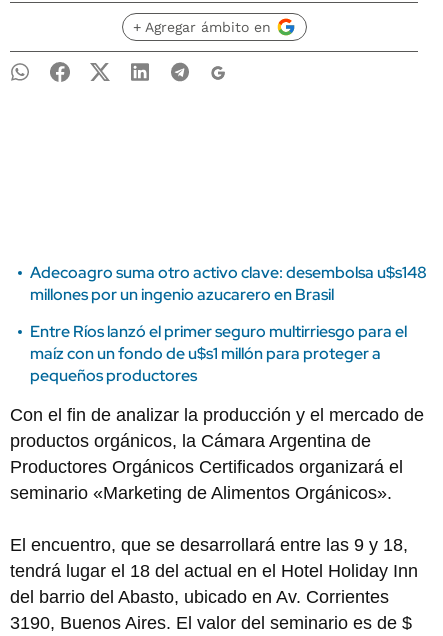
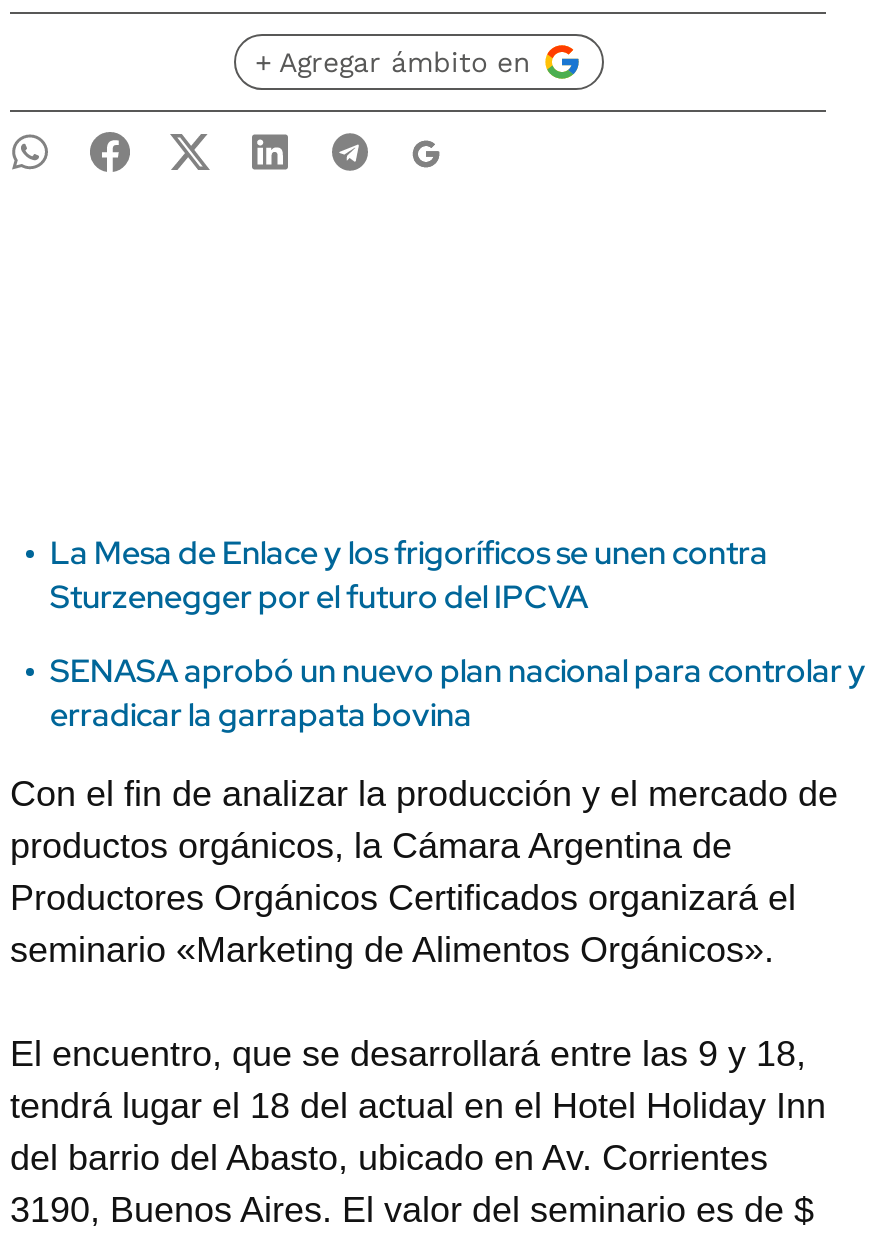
- Adecoagro suma otro activo clave: desembolsa u$s148
- millones por un ingenio azucarero en Brasil
+ La Mesa de Enlace y los frigoríficos se unen contra
+ Sturzenegger por el futuro del IPCVA

- Entre Ríos lanzó el primer seguro multirriesgo para el
- maíz con un fondo de u$s1 millón para proteger a
- pequeños productores
+ SENASA aprobó un nuevo plan nacional para controlar y
+ erradicar la garrapata bovina
